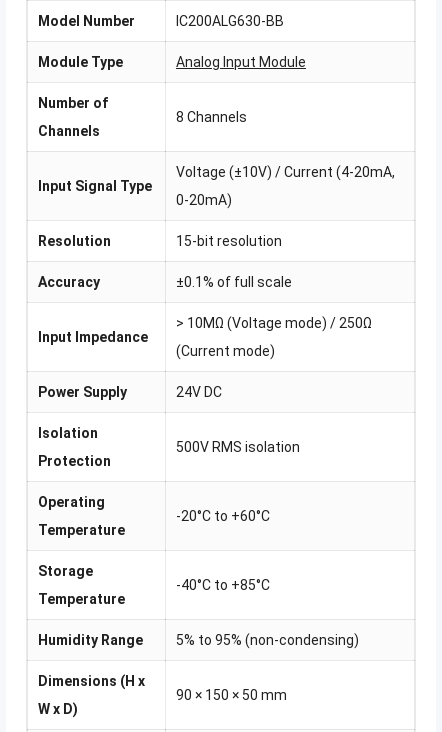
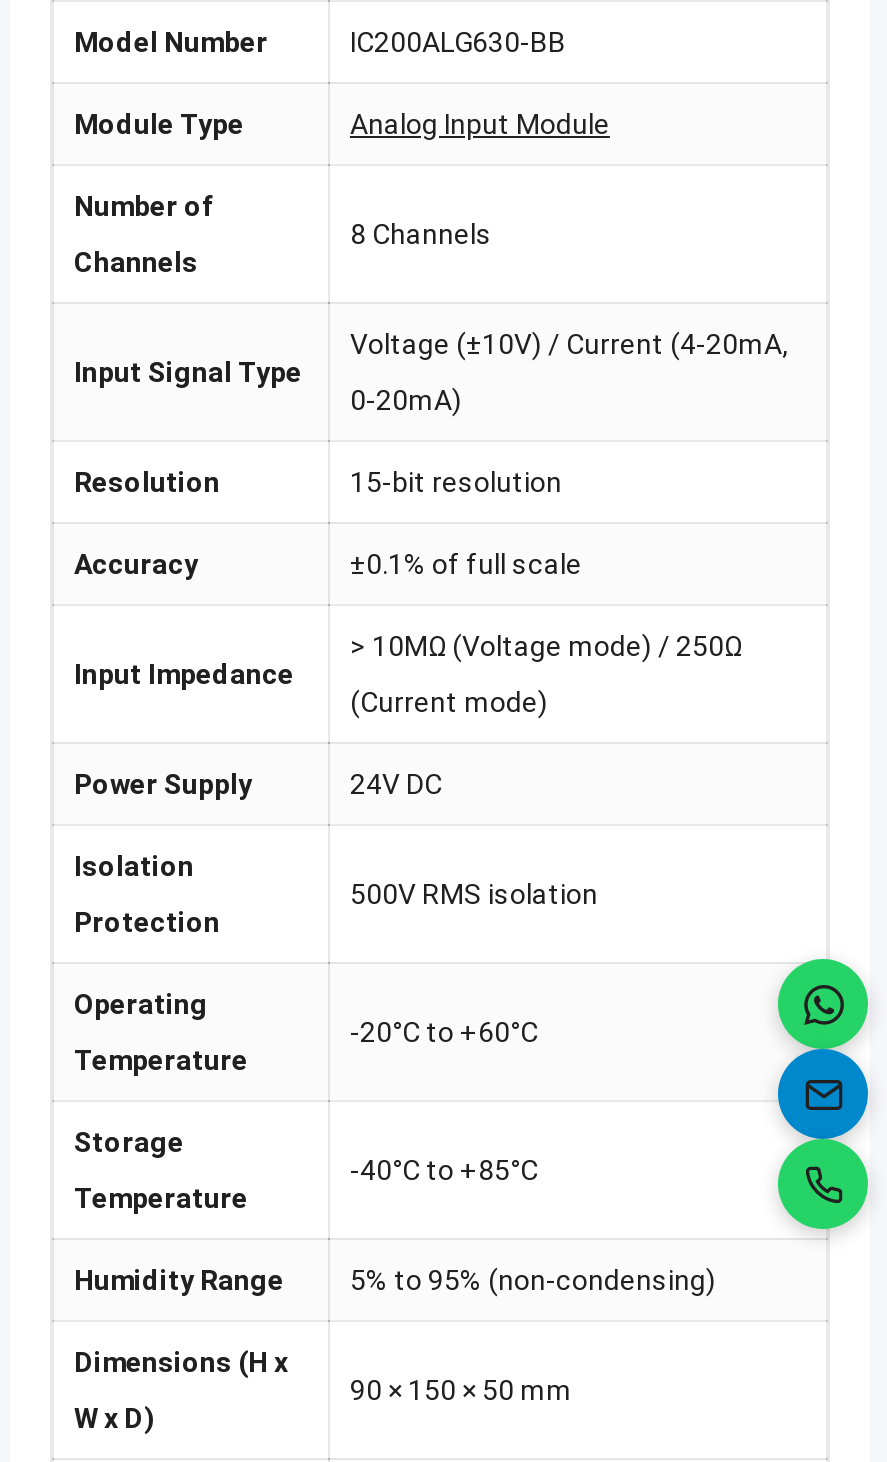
+ [image]
